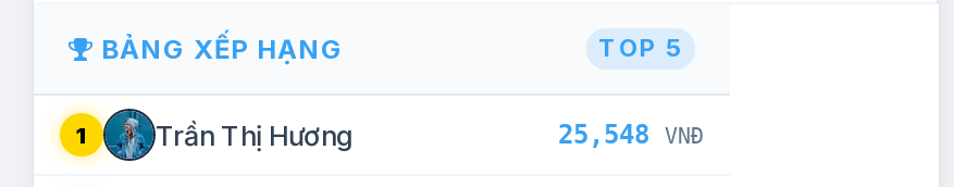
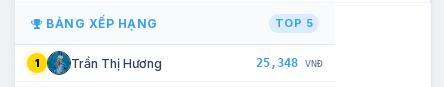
- 25,548 VNĐ
+ 25,348 VNĐ
